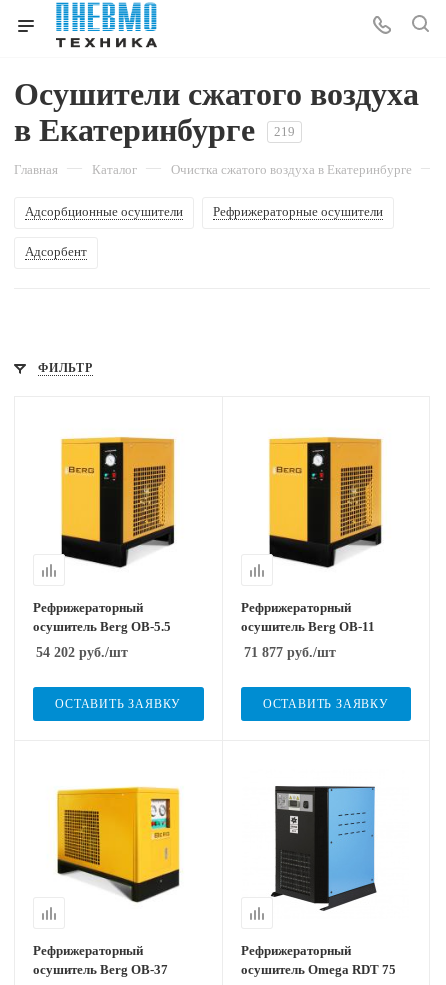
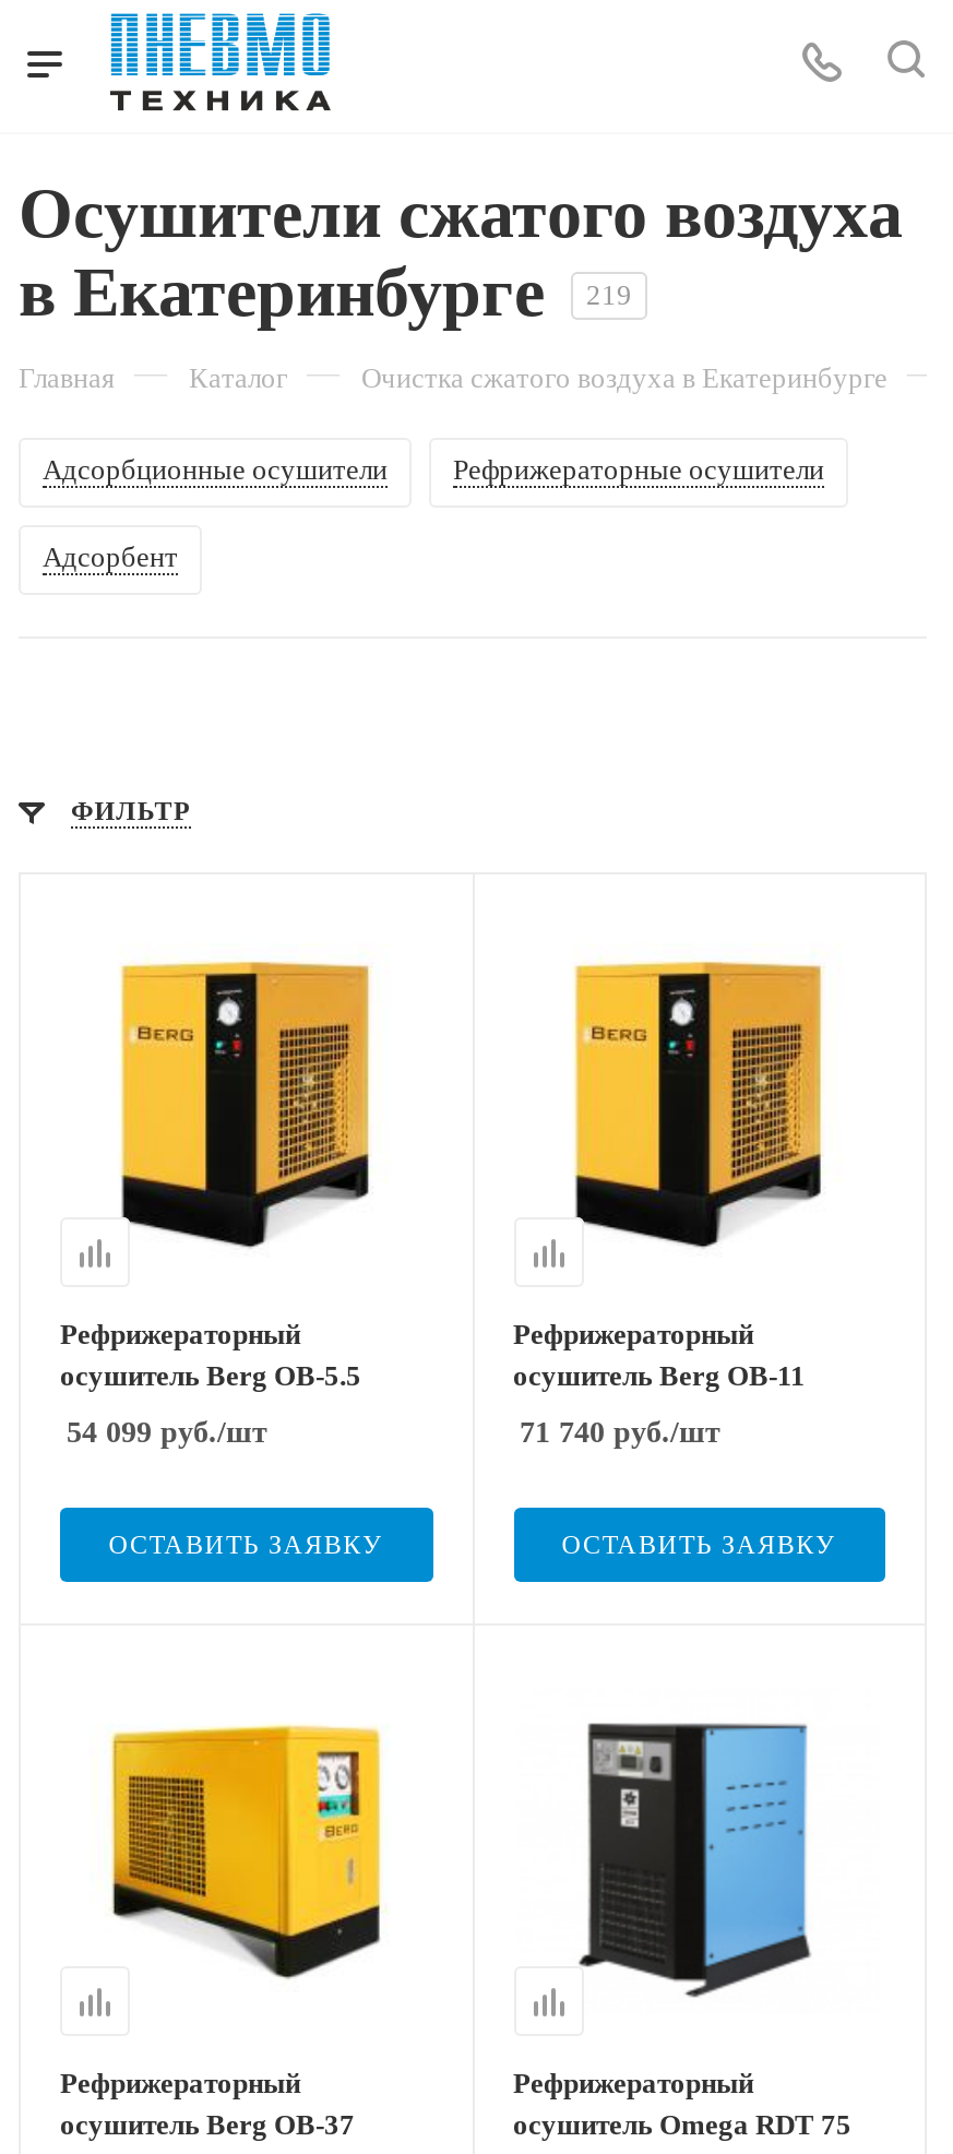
- 54 202 руб./шт
+ 54 099 руб./шт

- 71 877 руб./шт
+ 71 740 руб./шт
